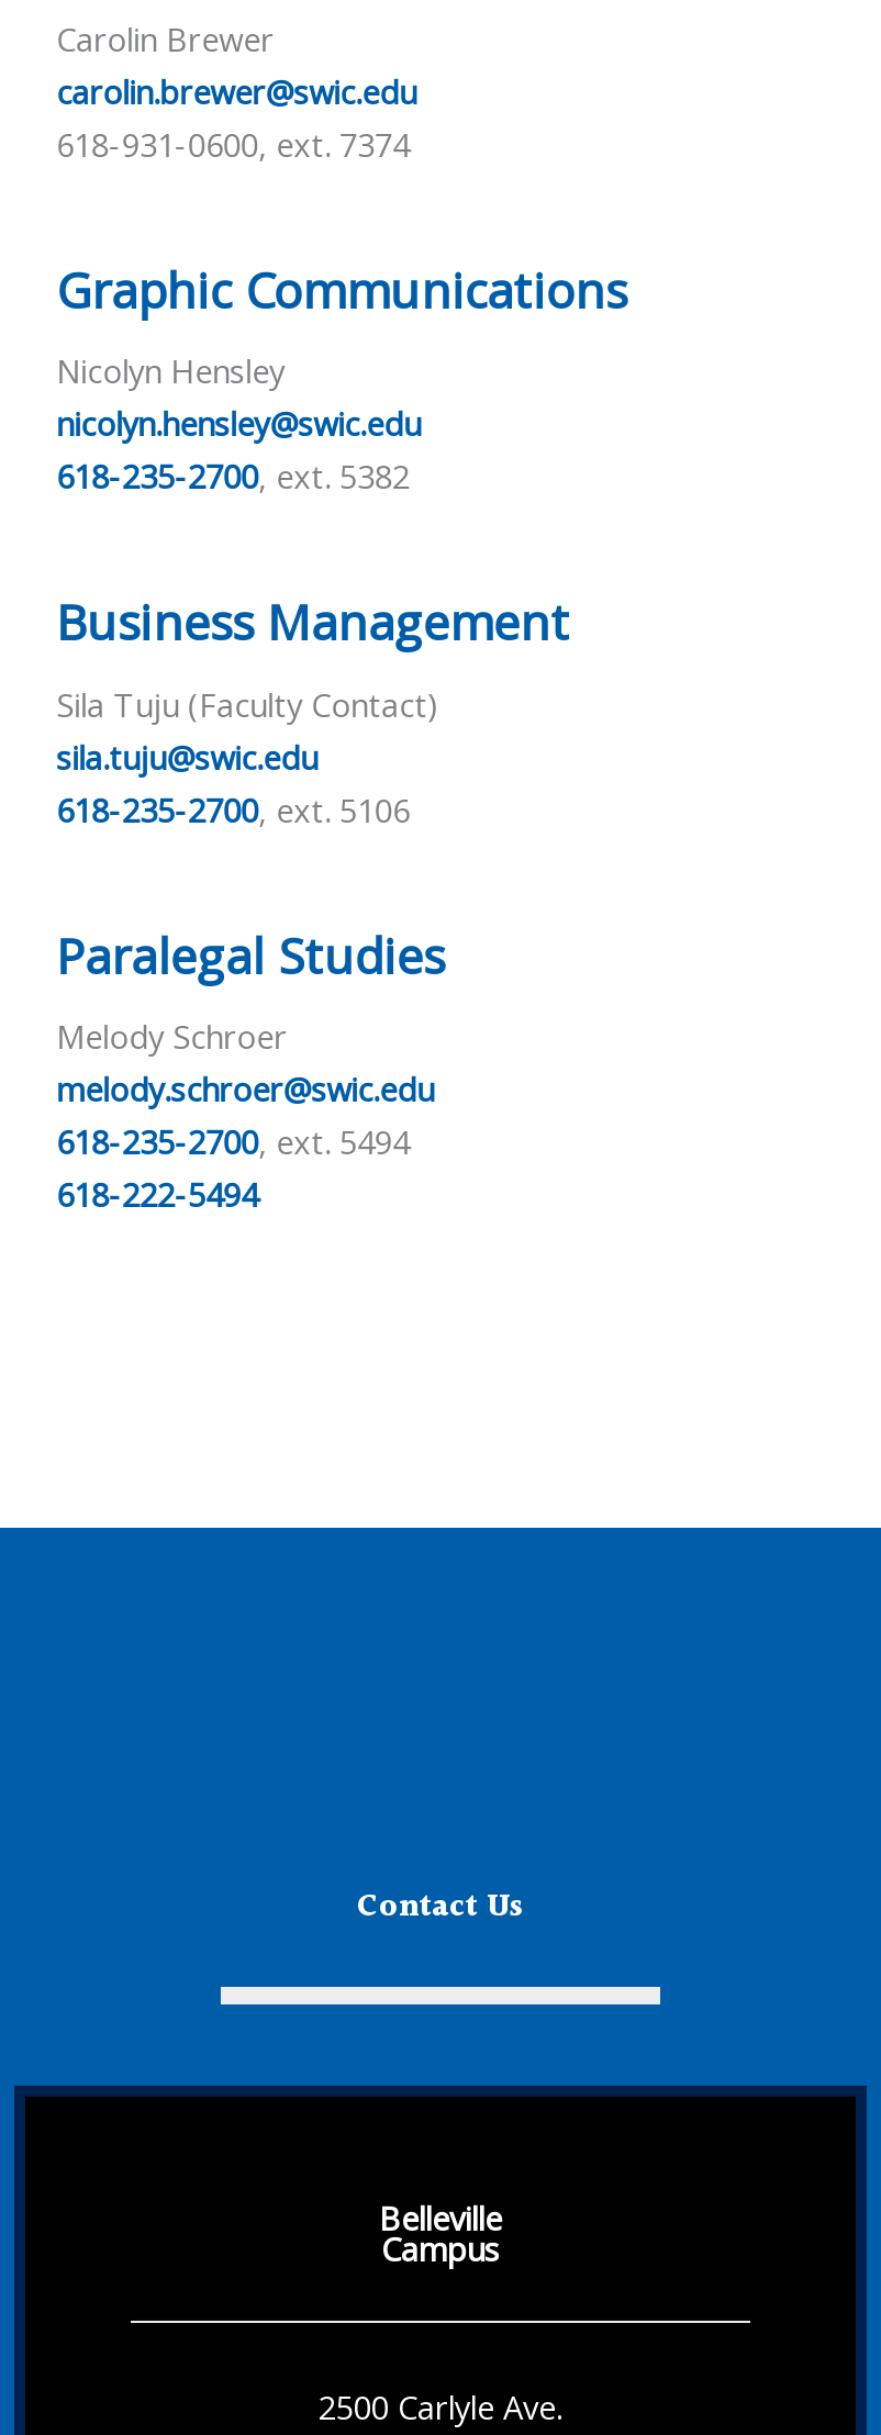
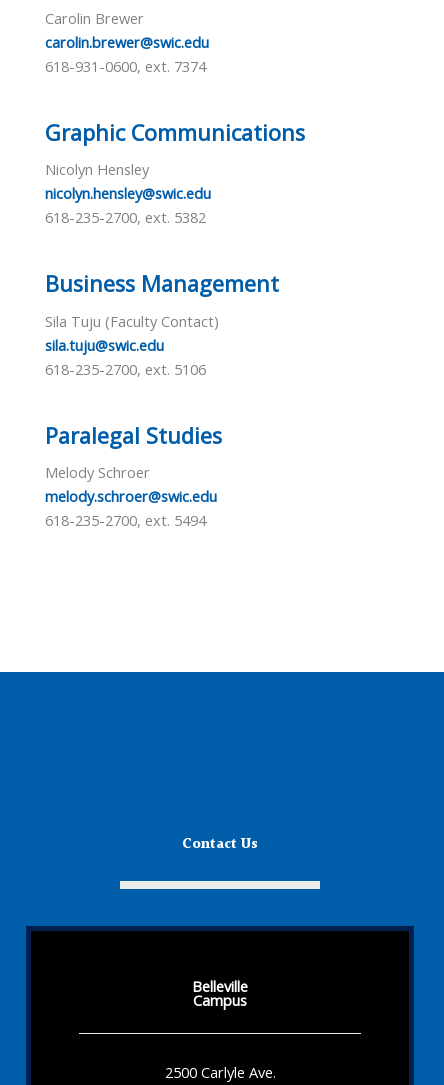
- 618-222-5494
